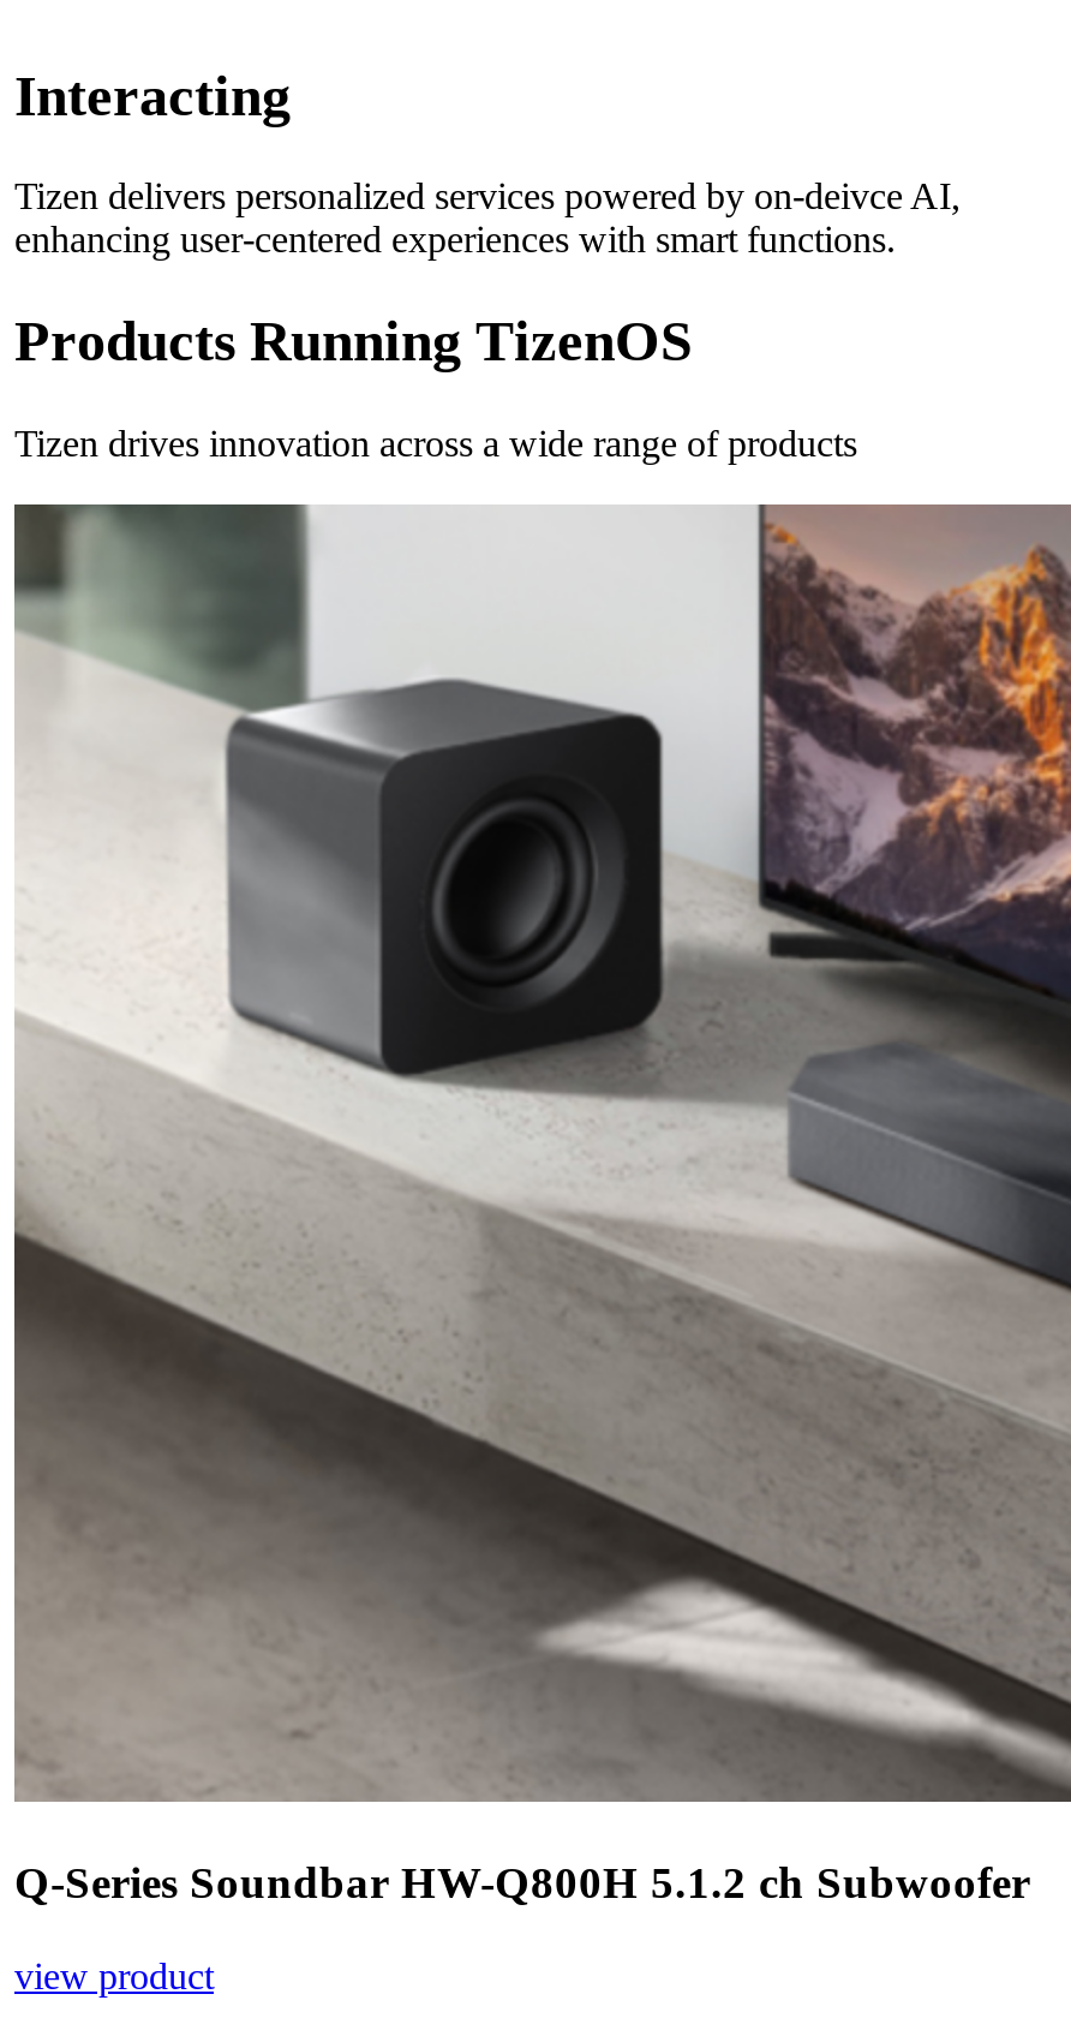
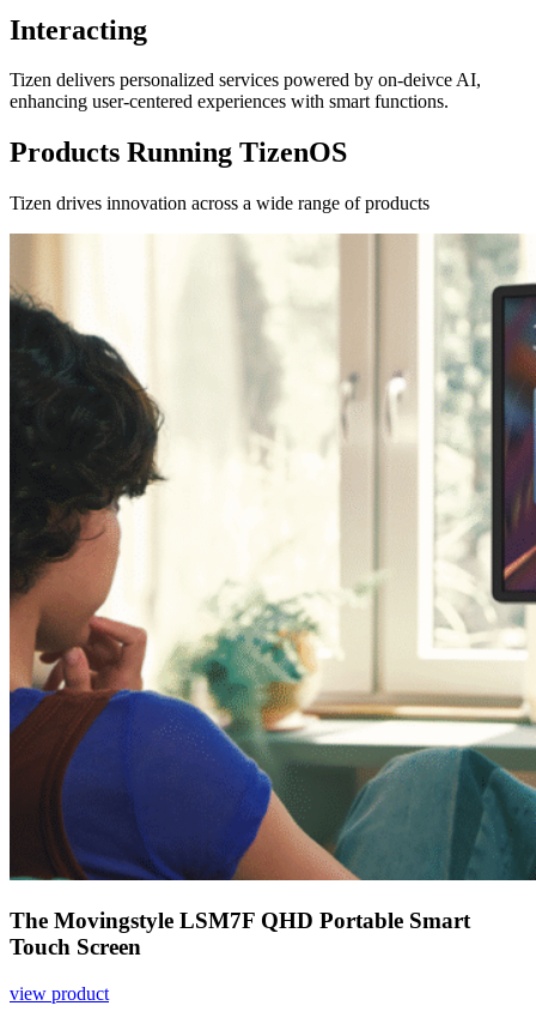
- [image]
- Q-Series Soundbar HW-Q800H 5.1.2 ch Subwoofer
+ [image]
+ The Movingstyle LSM7F QHD Portable Smart
+ Touch Screen
